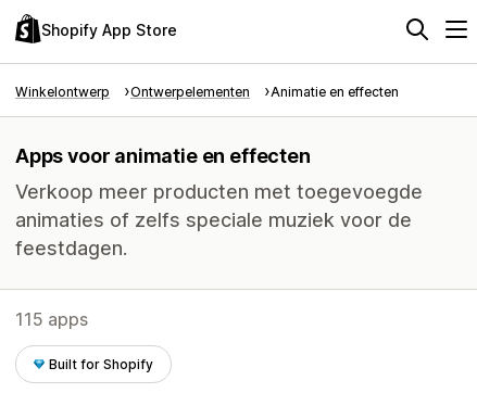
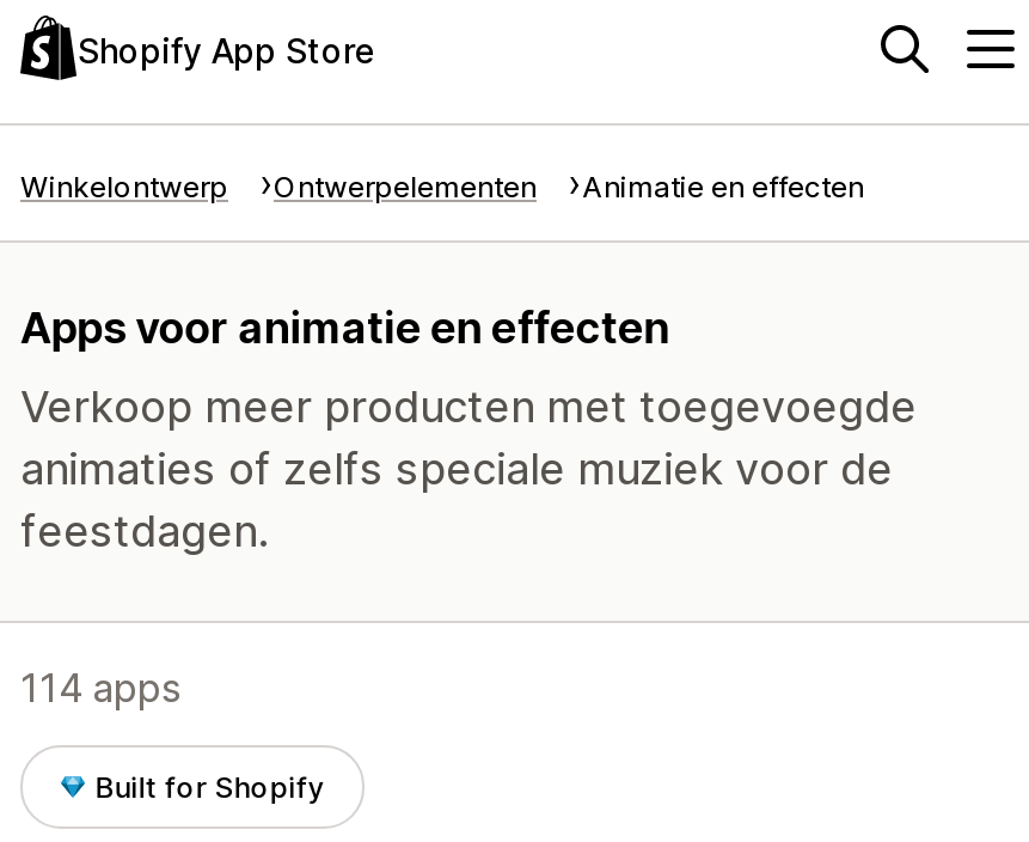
- 115 apps
+ 114 apps
